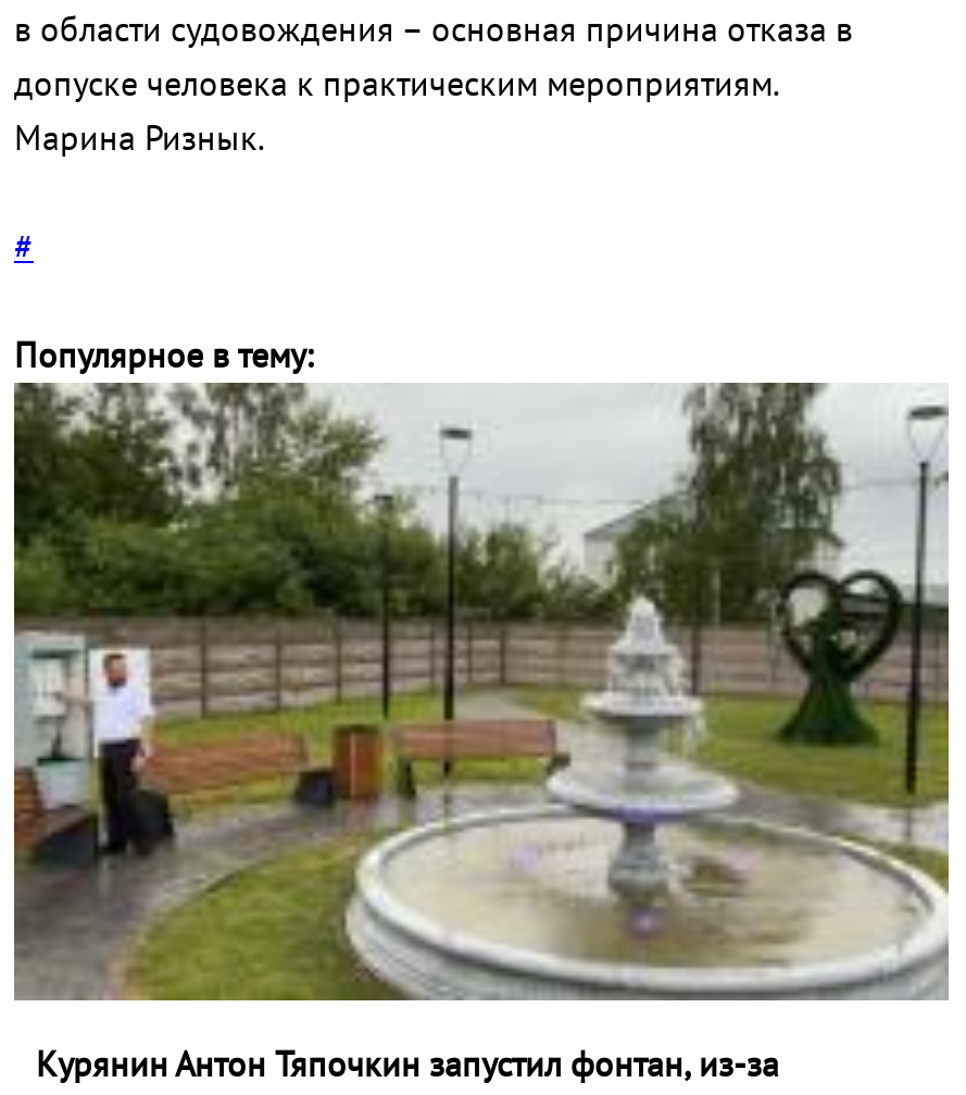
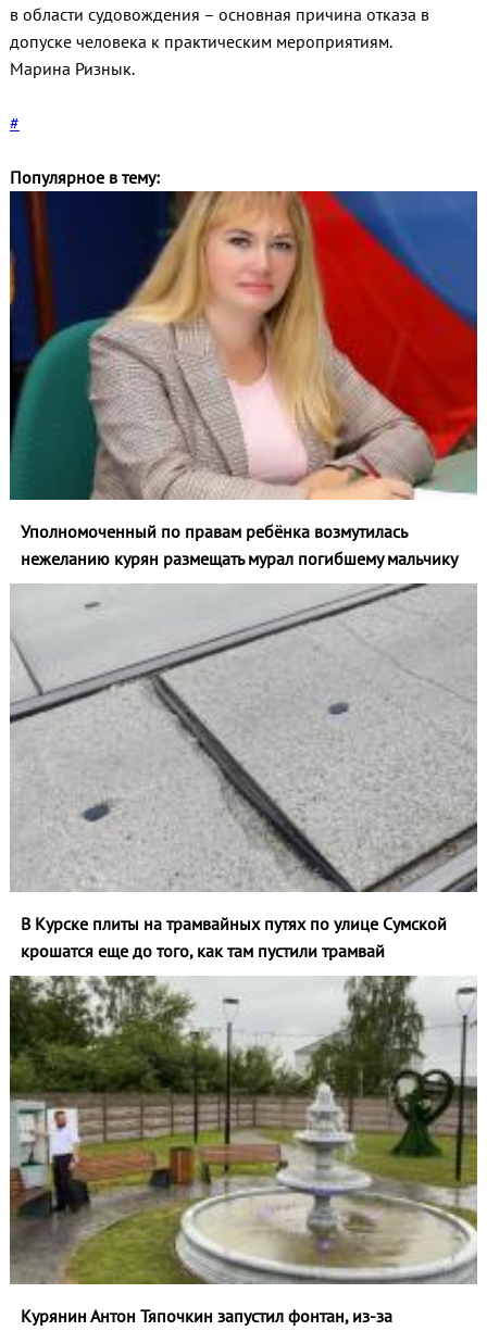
+ [image]
+ Уполномоченный по правам ребёнка возмутилась
+ нежеланию курян размещать мурал погибшему мальчику

+ [image]
+ В Курске плиты на трамвайных путях по улице Сумской
+ крошатся еще до того, как там пустили трамвай
